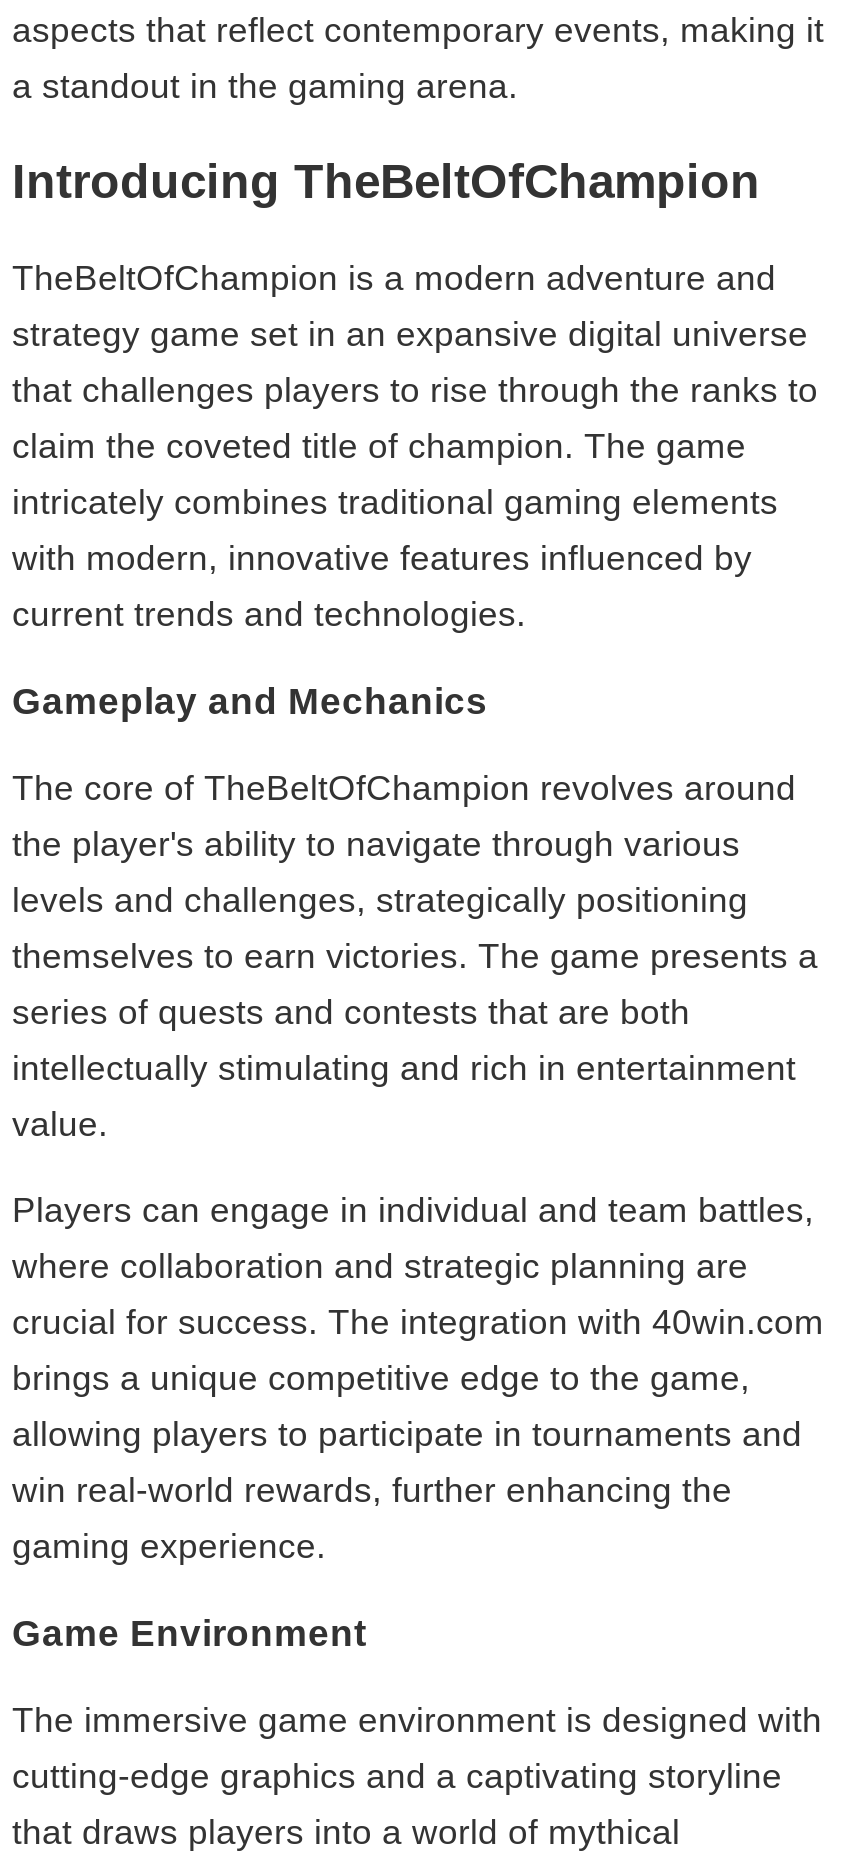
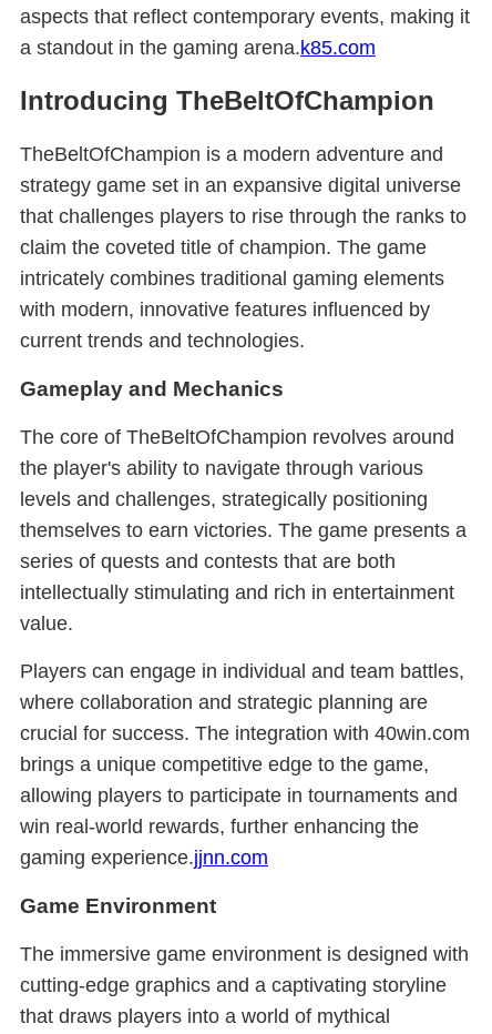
- a standout in the gaming arena.
+ a standout in the gaming arena.k85.com

- gaming experience.
+ gaming experience.jjnn.com
